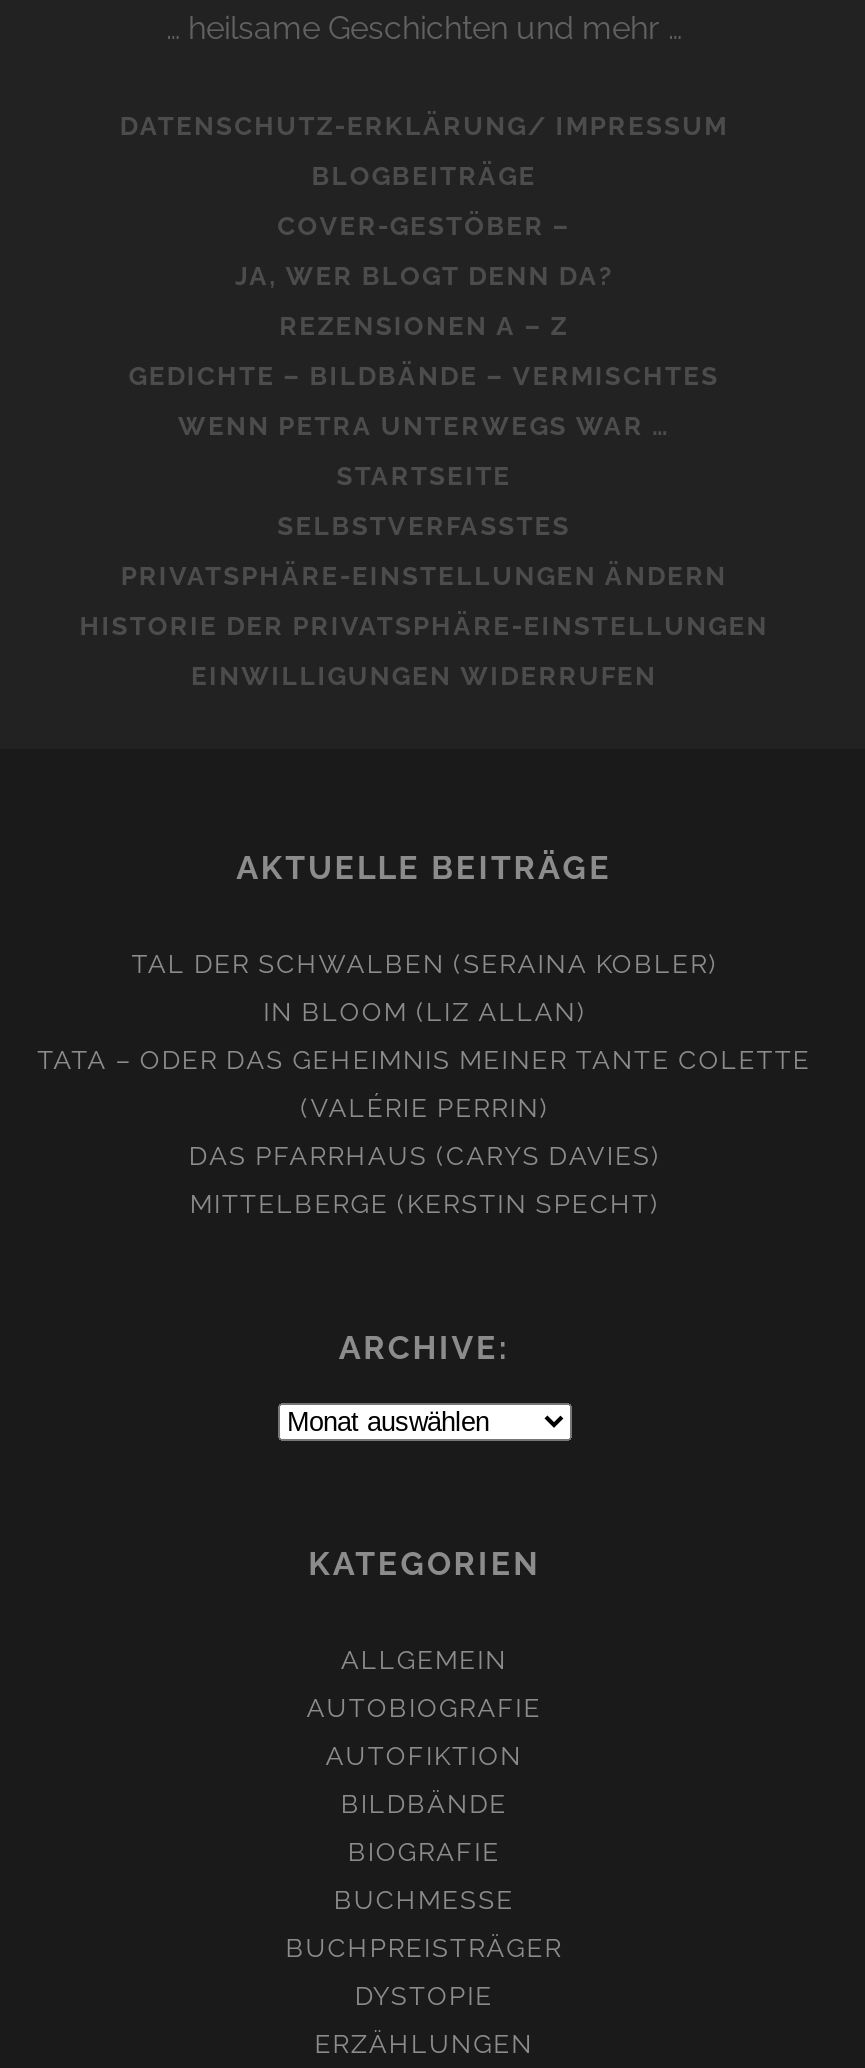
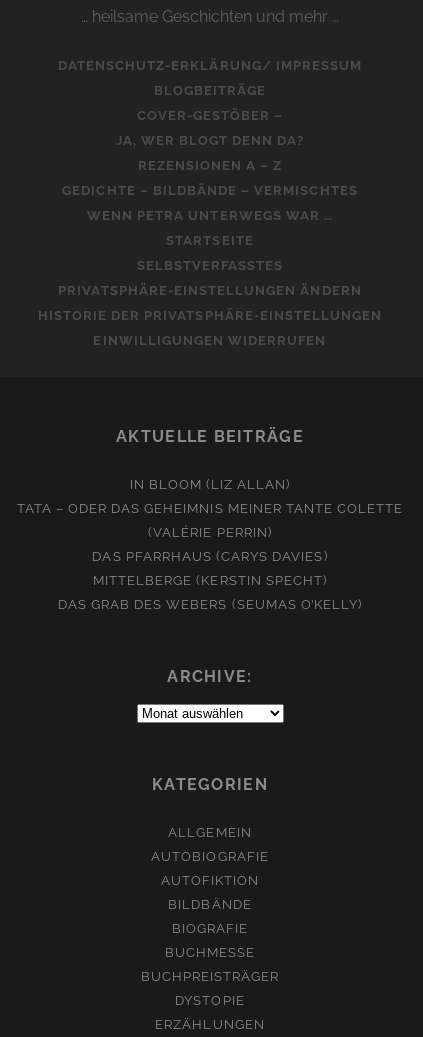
- TAL DER SCHWALBEN (SERAINA KOBLER)

moved up: IN BLOOM (LIZ ALLAN) | TATA – ODER DAS GEHEIMNIS MEINER TANTE COLETTE | (VALÉRIE PERRIN) | DAS PFARRHAUS (CARYS DAVIES) | MITTELBERGE (KERSTIN SPECHT)

+ DAS GRAB DES WEBERS (SEUMAS O’KELLY)
